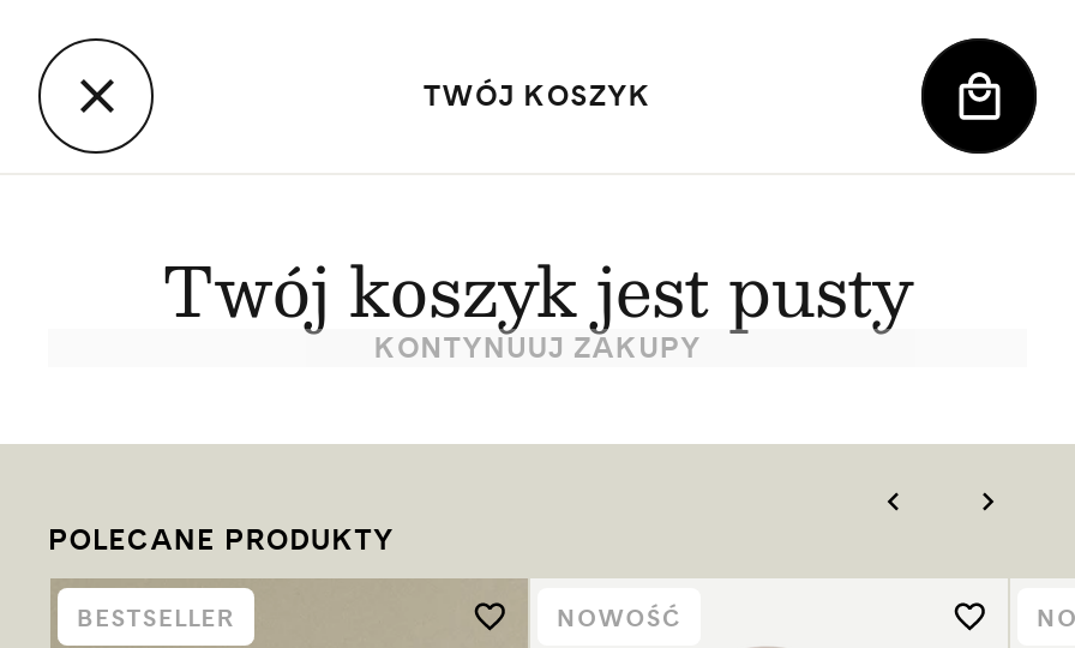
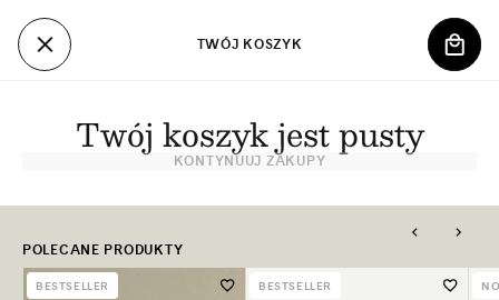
- NOWOŚĆ
+ BESTSELLER
